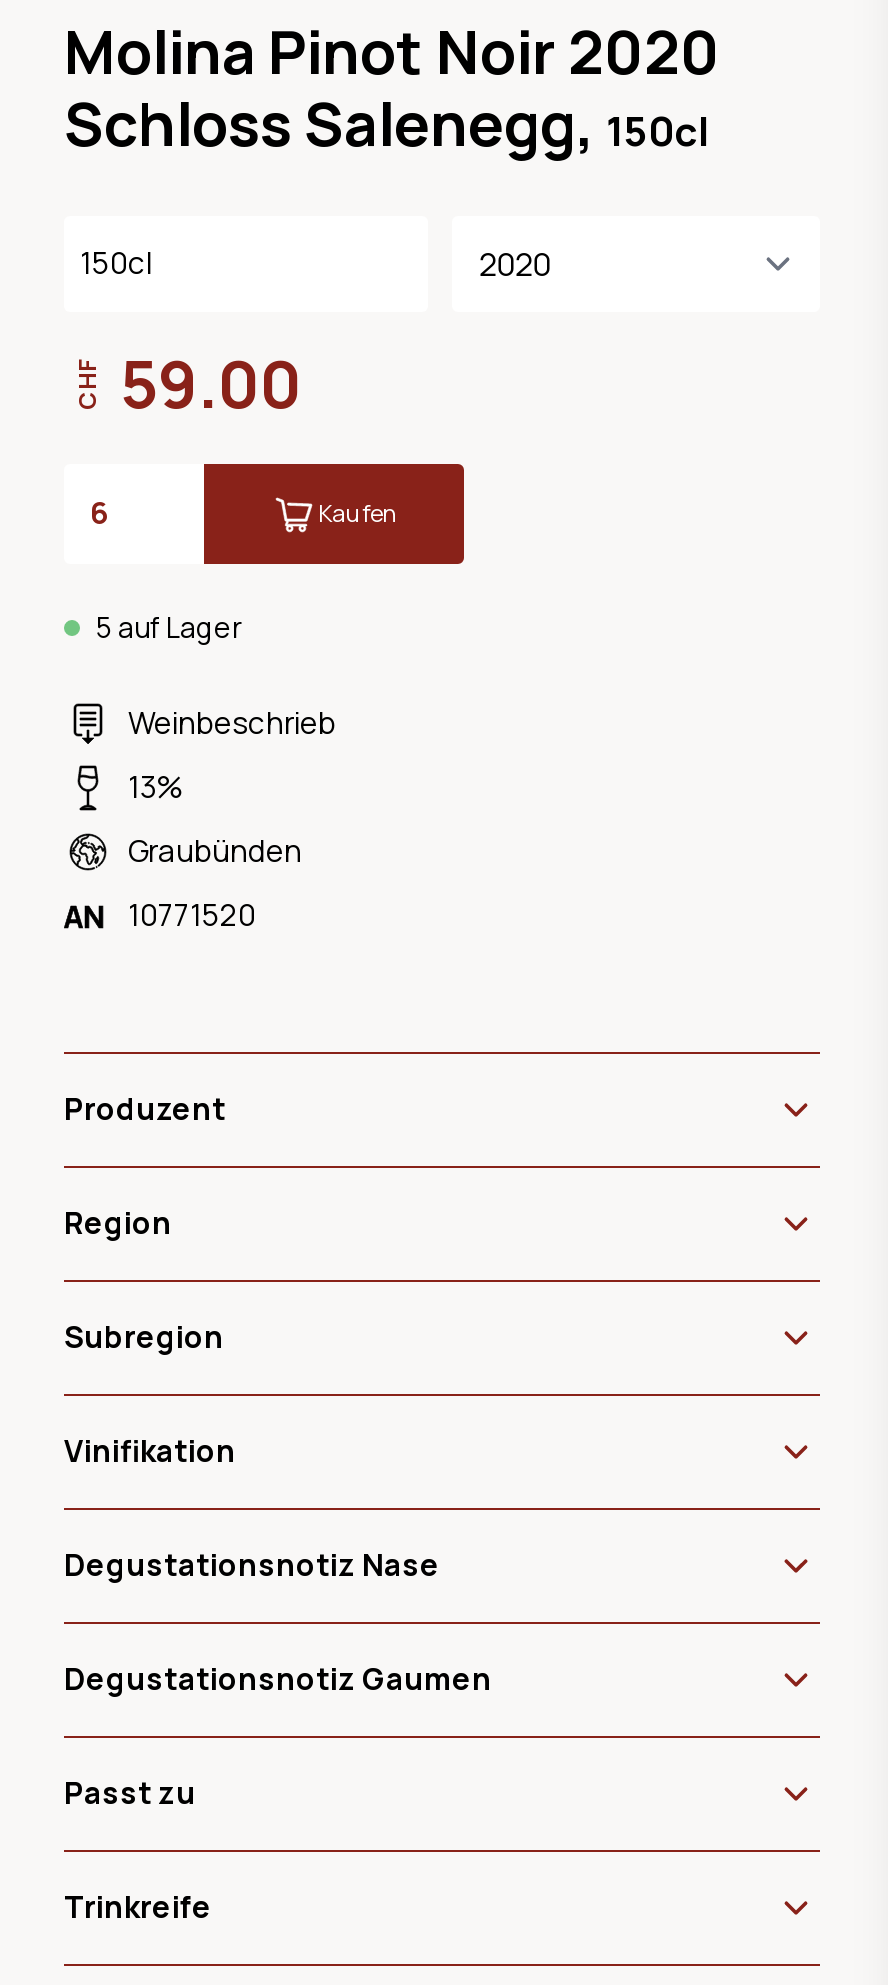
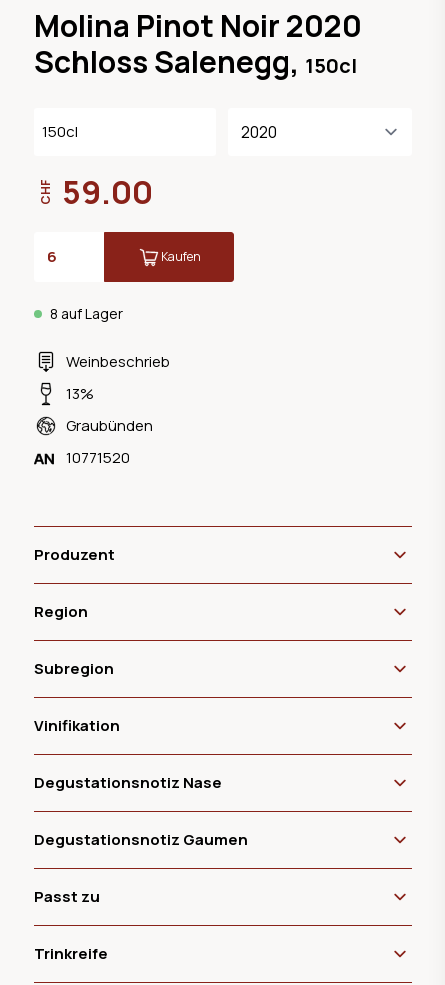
- 5 auf Lager
+ 8 auf Lager
